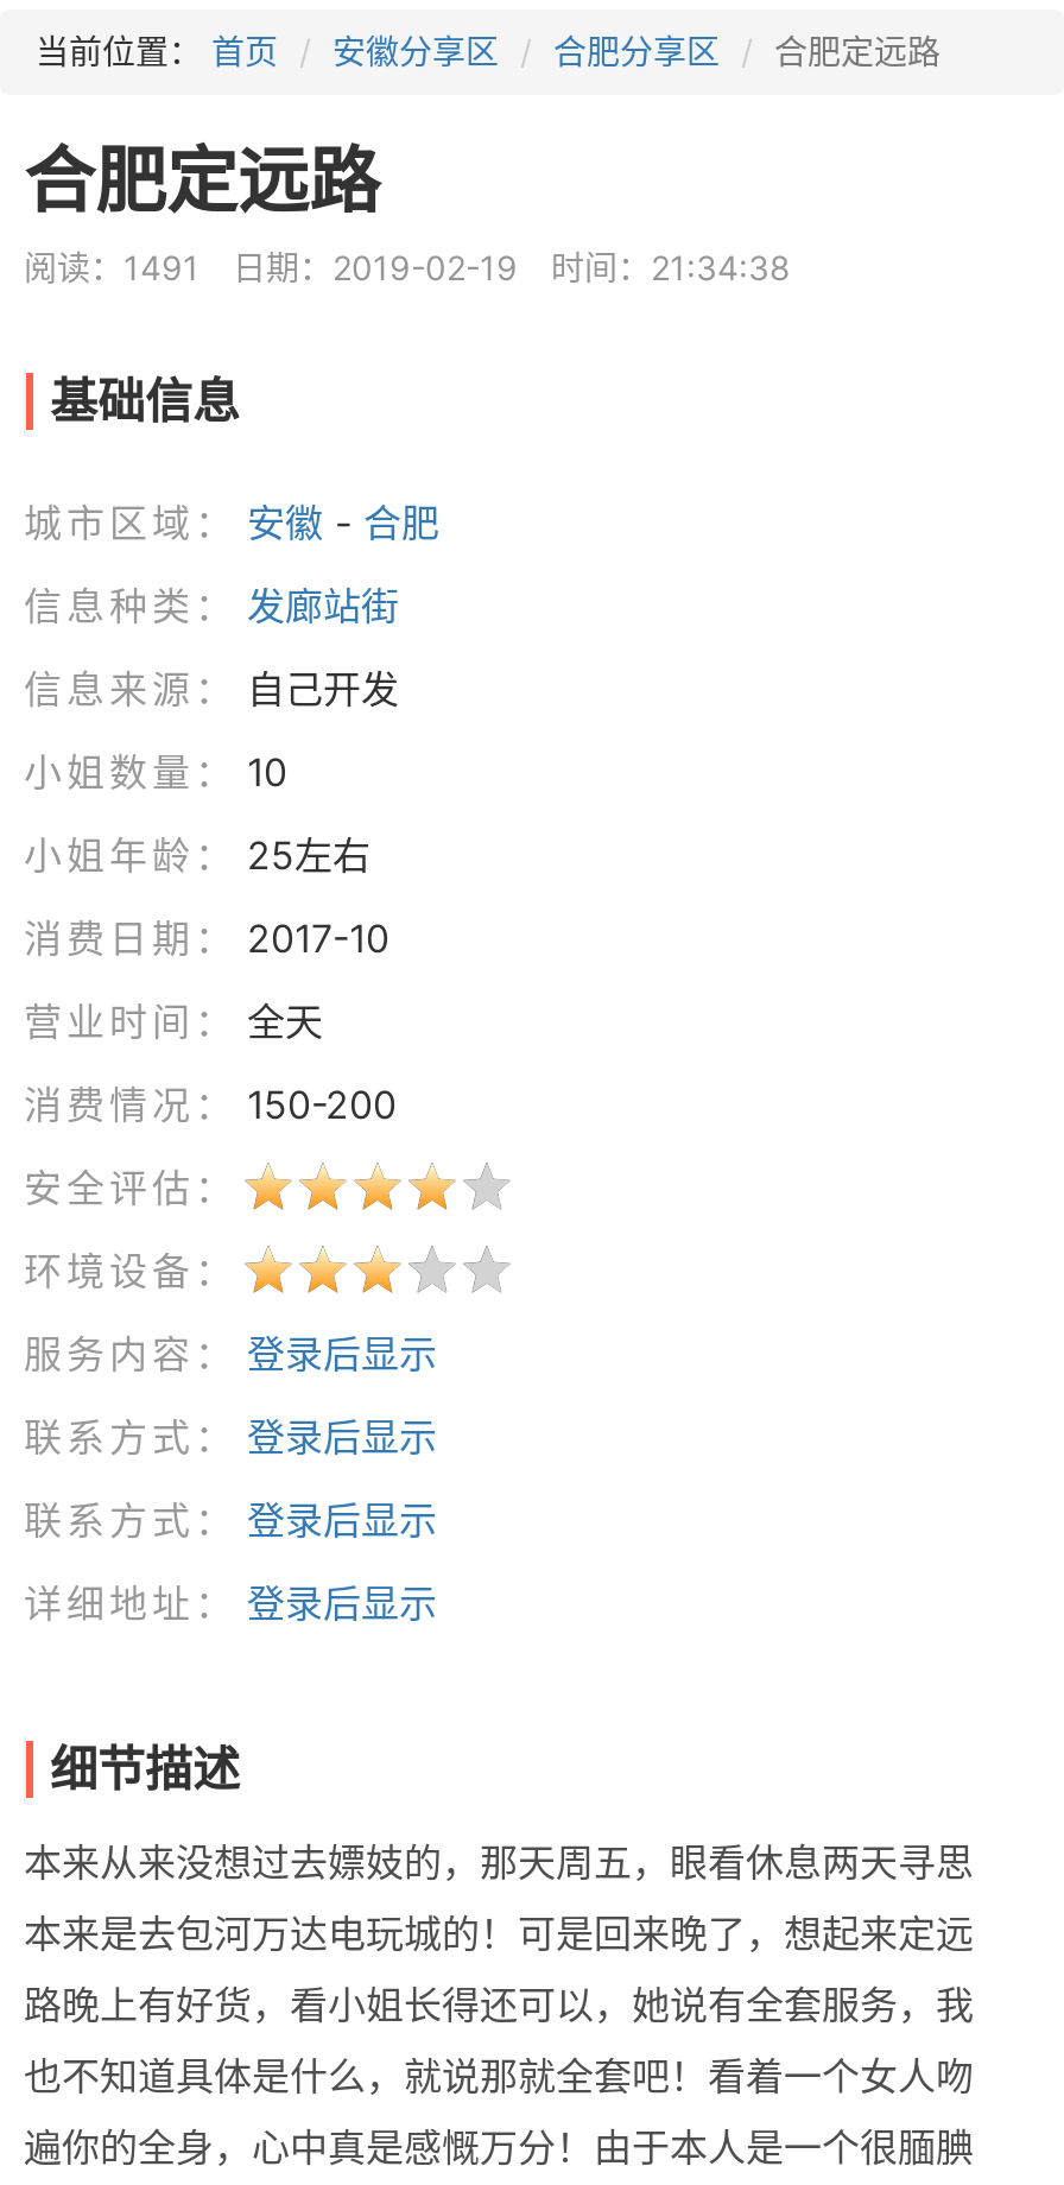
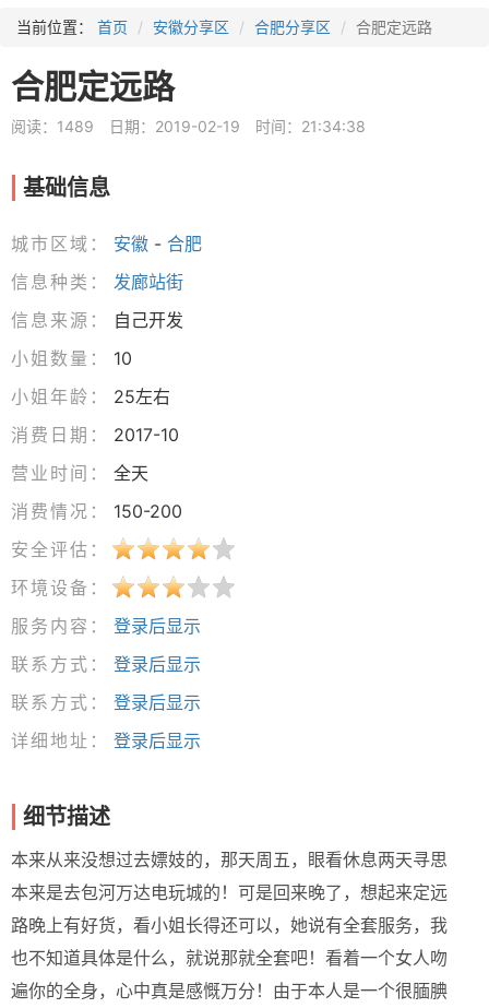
- 阅读：1491 日期：2019-02-19 时间：21:34:38
+ 阅读：1489 日期：2019-02-19 时间：21:34:38
